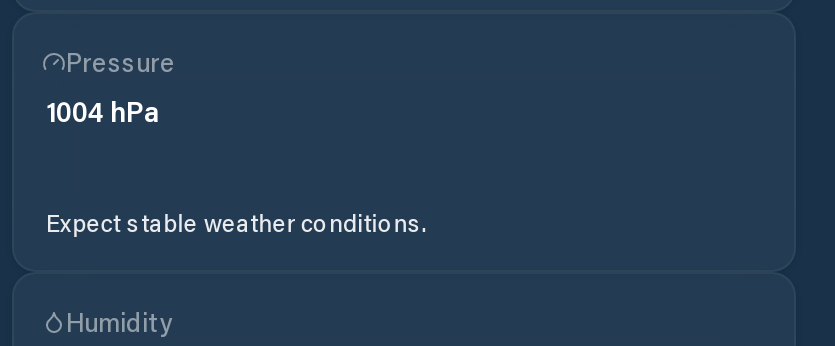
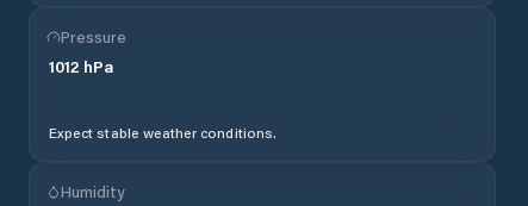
- 1004 hPa
+ 1012 hPa
